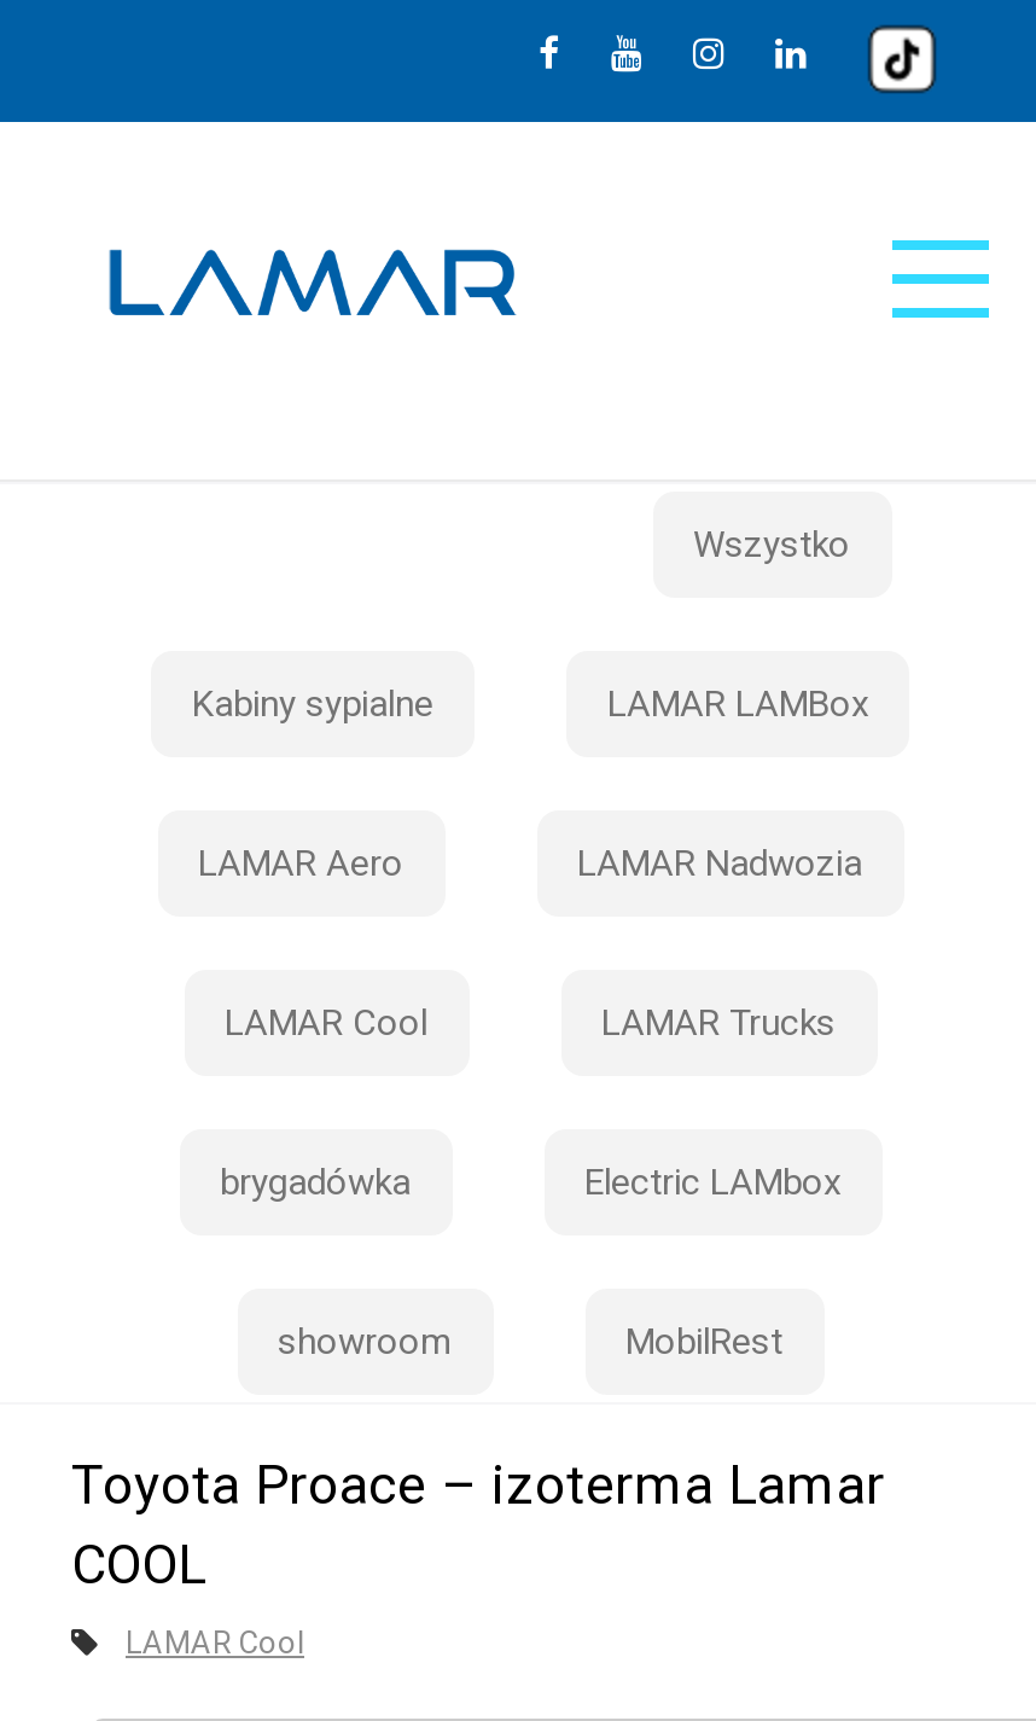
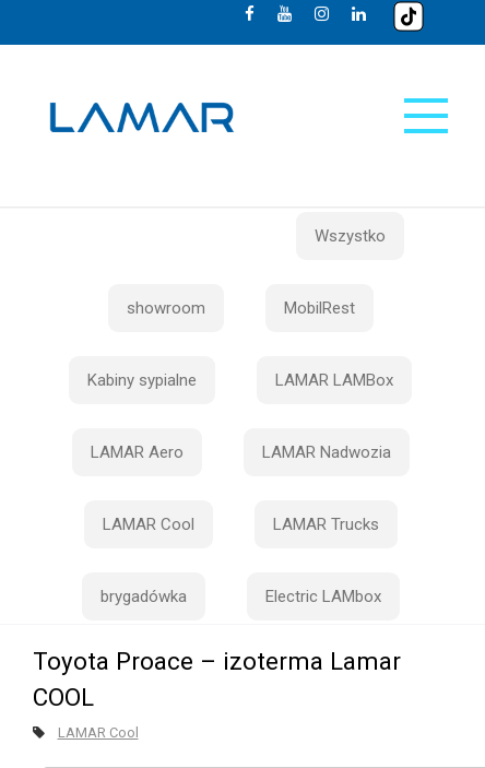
moved down: Kabiny sypialne | LAMAR LAMBox | LAMAR Aero | LAMAR Nadwozia | LAMAR Cool | LAMAR Trucks | brygadówka | Electric LAMbox

moved up: showroom | MobilRest
